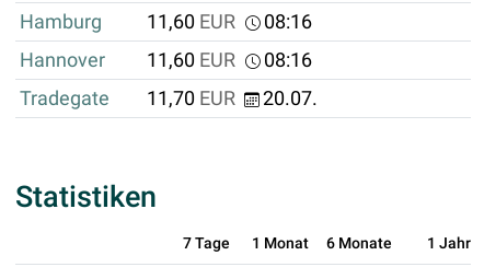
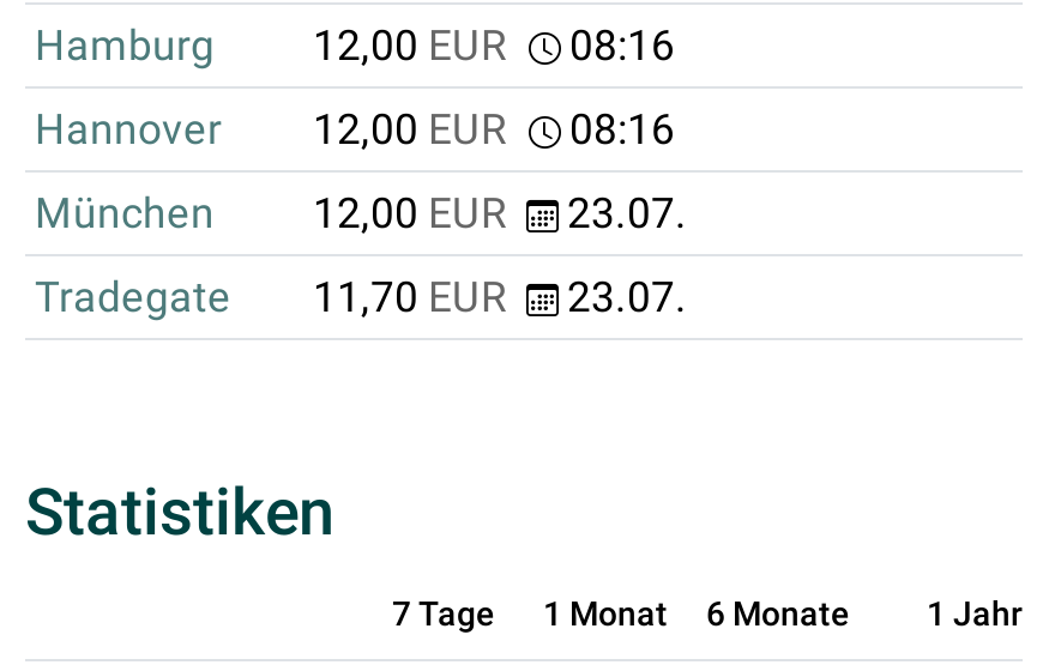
- 11,60 EUR 08:16
+ 12,00 EUR 08:16

- Hannover 11,60 EUR 08:16
+ Hannover 12,00 EUR 08:16

+ München
+ 12,00 EUR
+ 23.07.

- Tradegate 11,70 EUR 20.07.
+ Tradegate 11,70 EUR 23.07.
